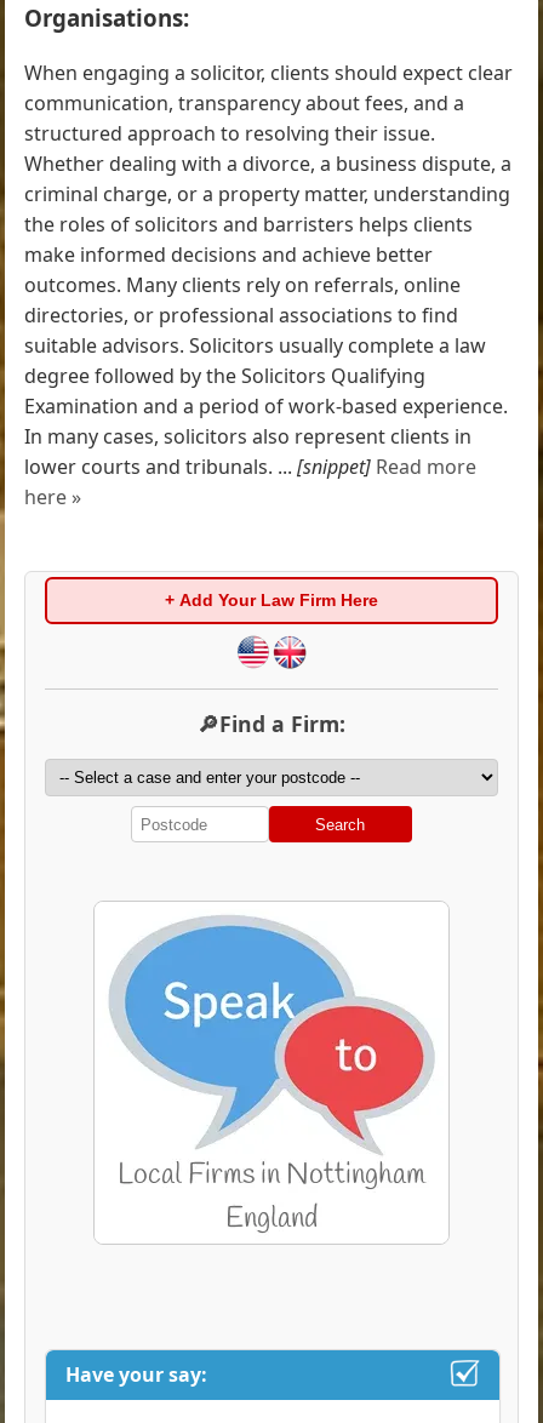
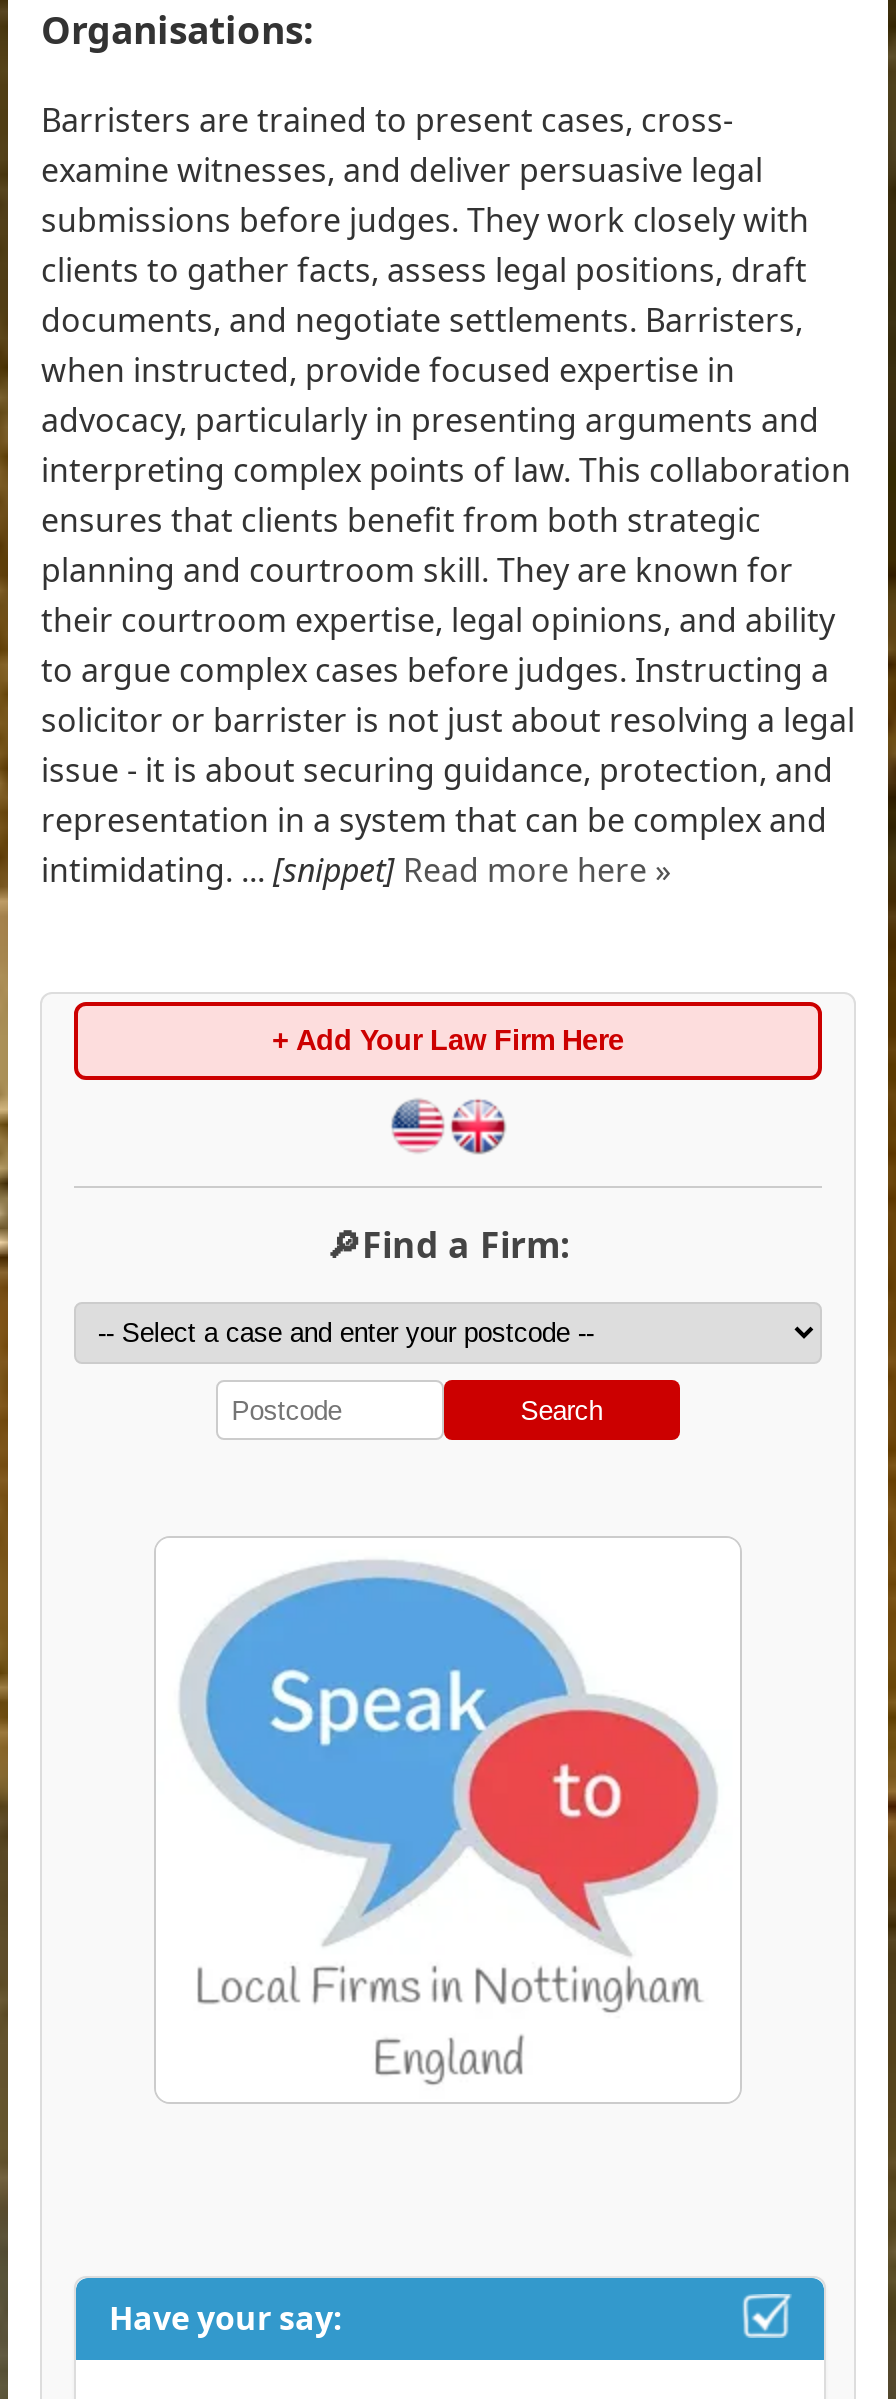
- When engaging a solicitor, clients should expect clear
- communication, transparency about fees, and a
- structured approach to resolving their issue.
- Whether dealing with a divorce, a business dispute, a
- criminal charge, or a property matter, understanding
- the roles of solicitors and barristers helps clients
- make informed decisions and achieve better
- outcomes. Many clients rely on referrals, online
- directories, or professional associations to find
- suitable advisors. Solicitors usually complete a law
- degree followed by the Solicitors Qualifying
- Examination and a period of work-based experience.
- In many cases, solicitors also represent clients in
- lower courts and tribunals. ... [snippet] Read more
- here »
+ Barristers are trained to present cases, cross-
+ examine witnesses, and deliver persuasive legal
+ submissions before judges. They work closely with
+ clients to gather facts, assess legal positions, draft
+ documents, and negotiate settlements. Barristers,
+ when instructed, provide focused expertise in
+ advocacy, particularly in presenting arguments and
+ interpreting complex points of law. This collaboration
+ ensures that clients benefit from both strategic
+ planning and courtroom skill. They are known for
+ their courtroom expertise, legal opinions, and ability
+ to argue complex cases before judges. Instructing a
+ solicitor or barrister is not just about resolving a legal
+ issue - it is about securing guidance, protection, and
+ representation in a system that can be complex and
+ intimidating. ... [snippet] Read more here »
